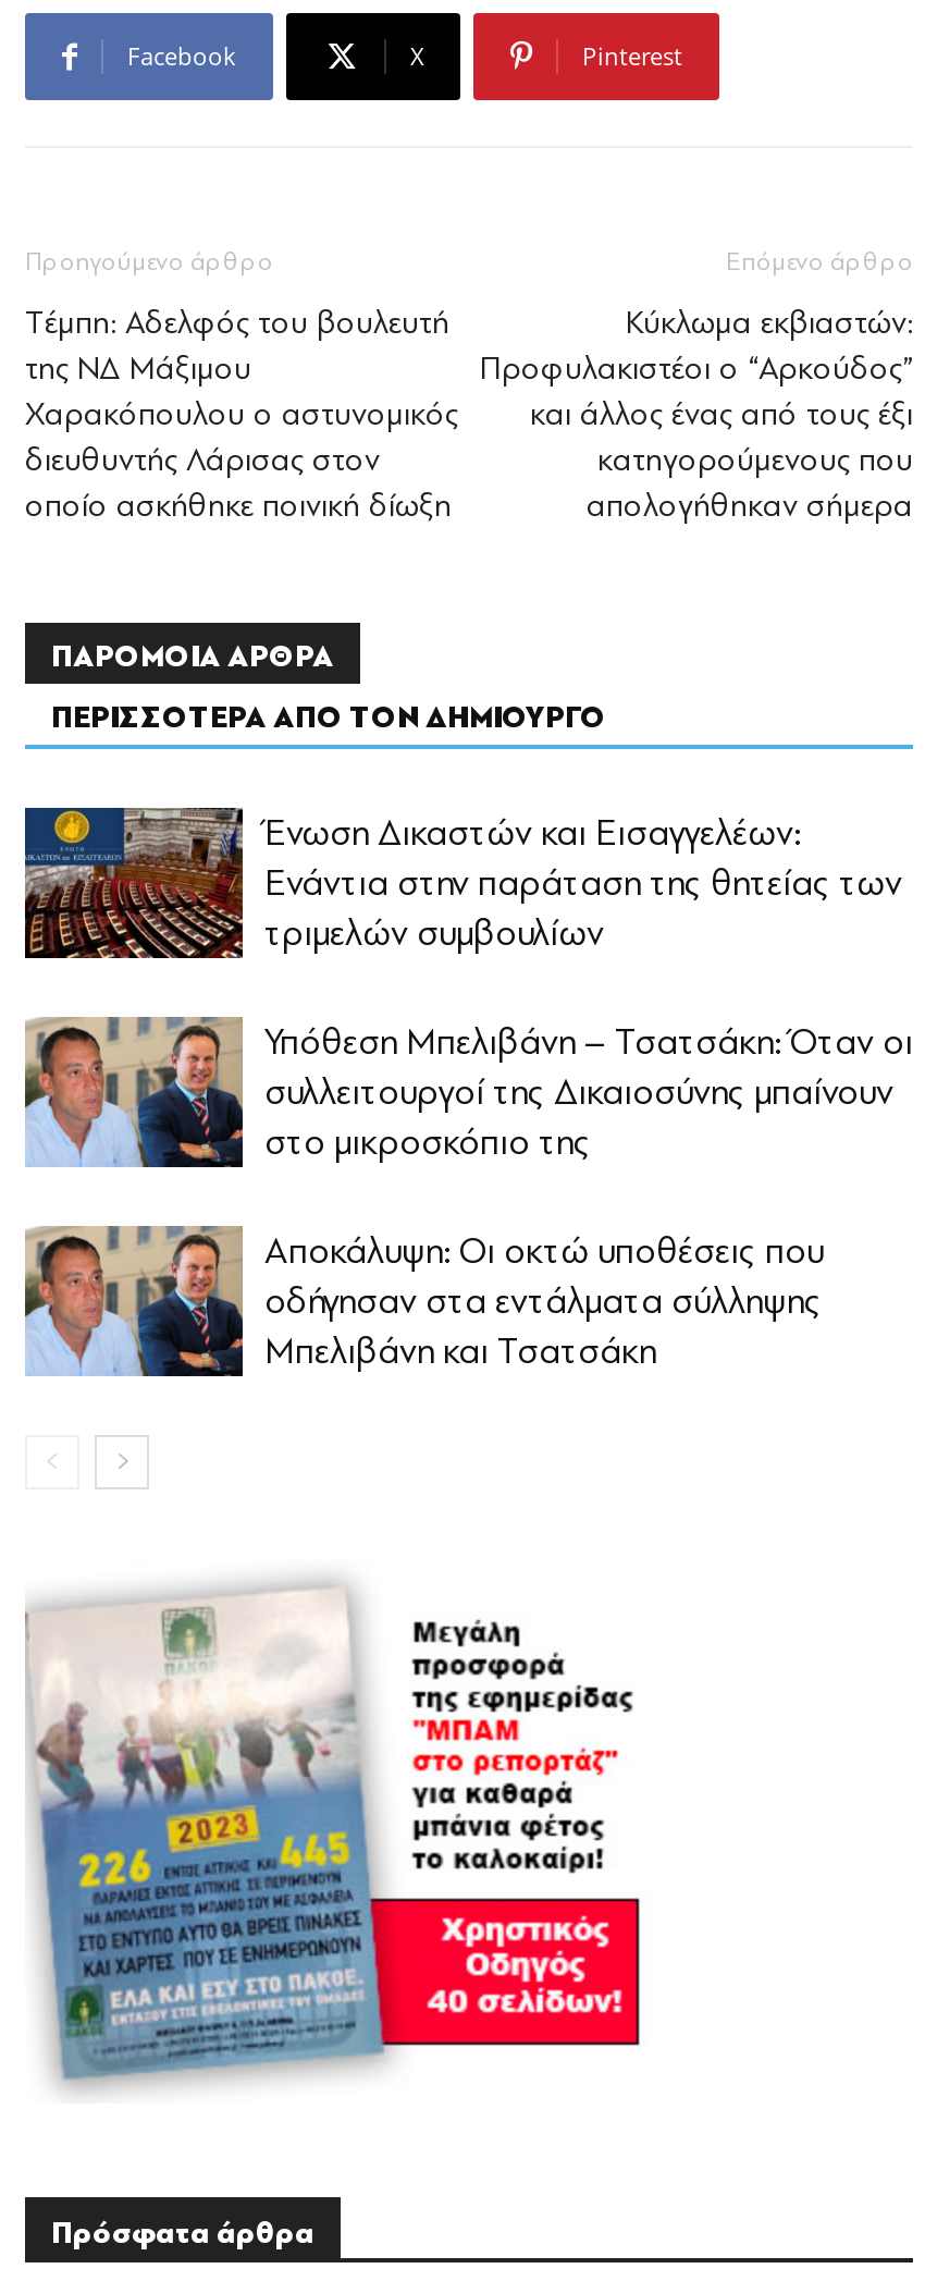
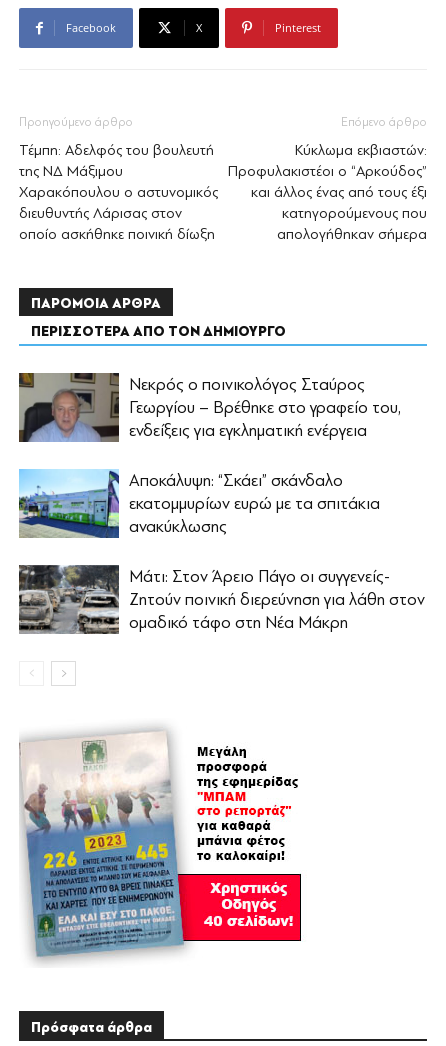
- [image]
- Ένωση Δικαστών και Εισαγγελέων:
- Ενάντια στην παράταση της θητείας των
- τριμελών συμβουλίων
+ [image]
+ Νεκρός ο ποινικολόγος Σταύρος
+ Γεωργίου – Βρέθηκε στο γραφείο του,
+ ενδείξεις για εγκληματική ενέργεια

- [image]
- Υπόθεση Μπελιβάνη – Τσατσάκη: Όταν οι
- συλλειτουργοί της Δικαιοσύνης μπαίνουν
- στο μικροσκόπιο της
+ [image]
+ Αποκάλυψη: “Σκάει” σκάνδαλο
+ εκατομμυρίων ευρώ με τα σπιτάκια
+ ανακύκλωσης

- [image]
- Αποκάλυψη: Οι οκτώ υποθέσεις που
- οδήγησαν στα εντάλματα σύλληψης
- Μπελιβάνη και Τσατσάκη
+ [image]
+ Μάτι: Στον Άρειο Πάγο οι συγγενείς-
+ Ζητούν ποινική διερεύνηση για λάθη στον
+ ομαδικό τάφο στη Νέα Μάκρη
